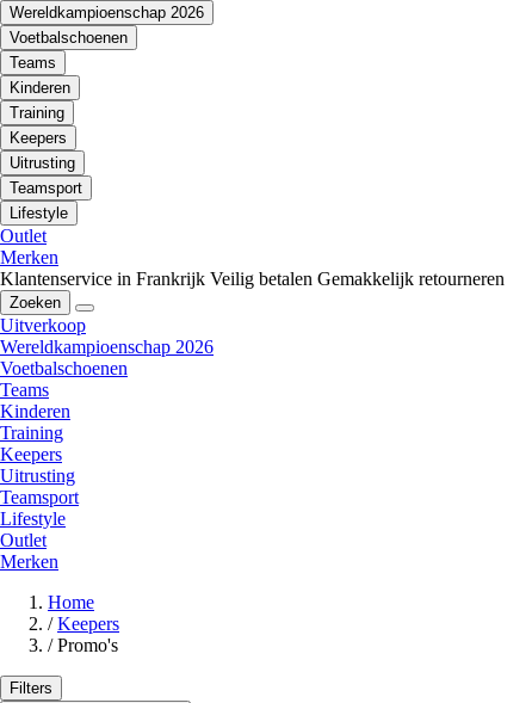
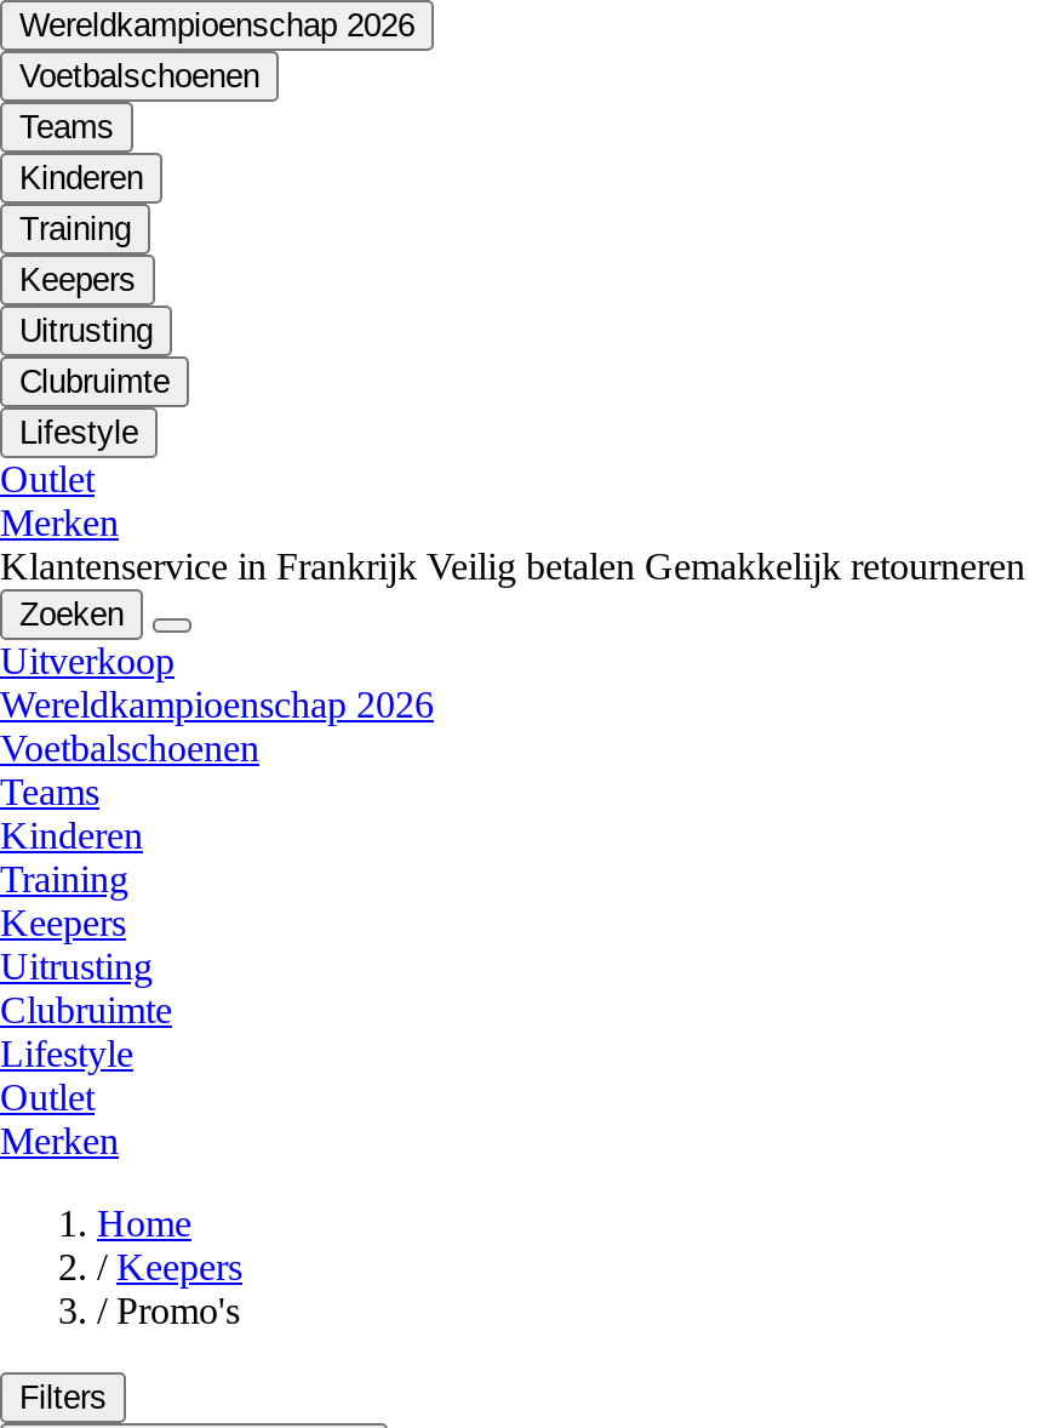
- Teamsport
+ Clubruimte

- Teamsport
+ Clubruimte
